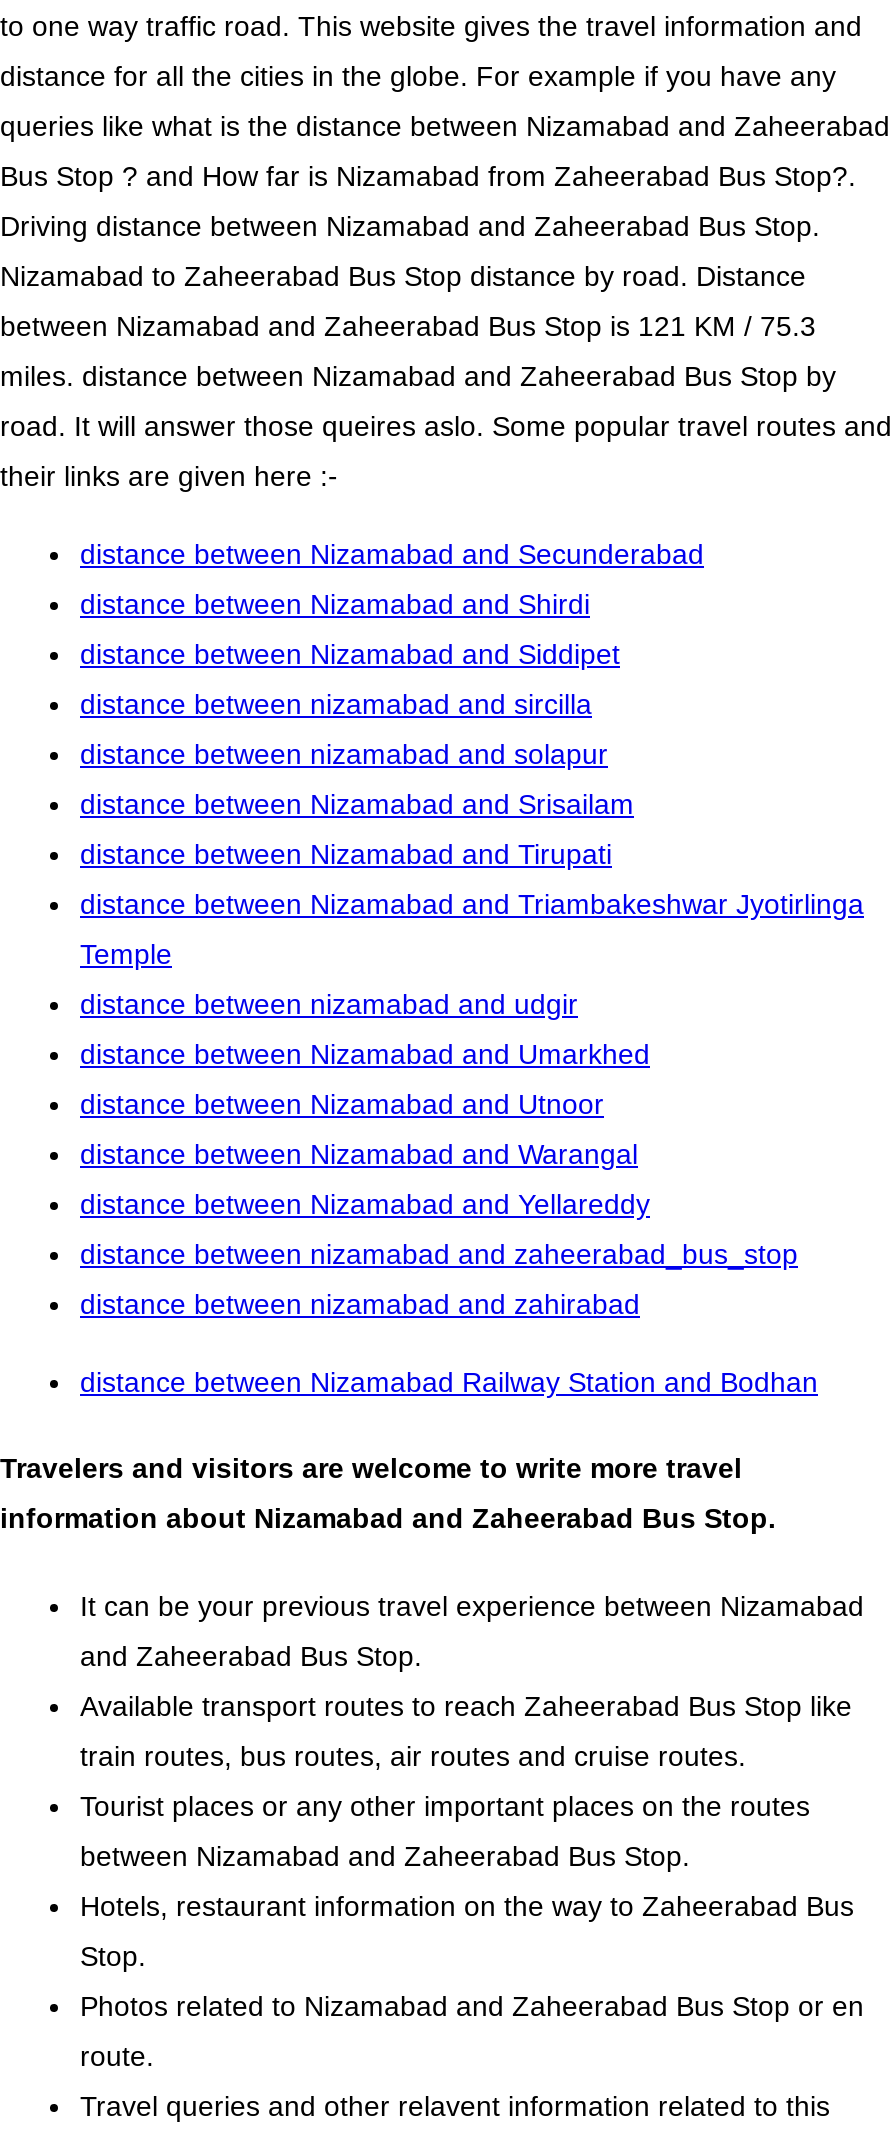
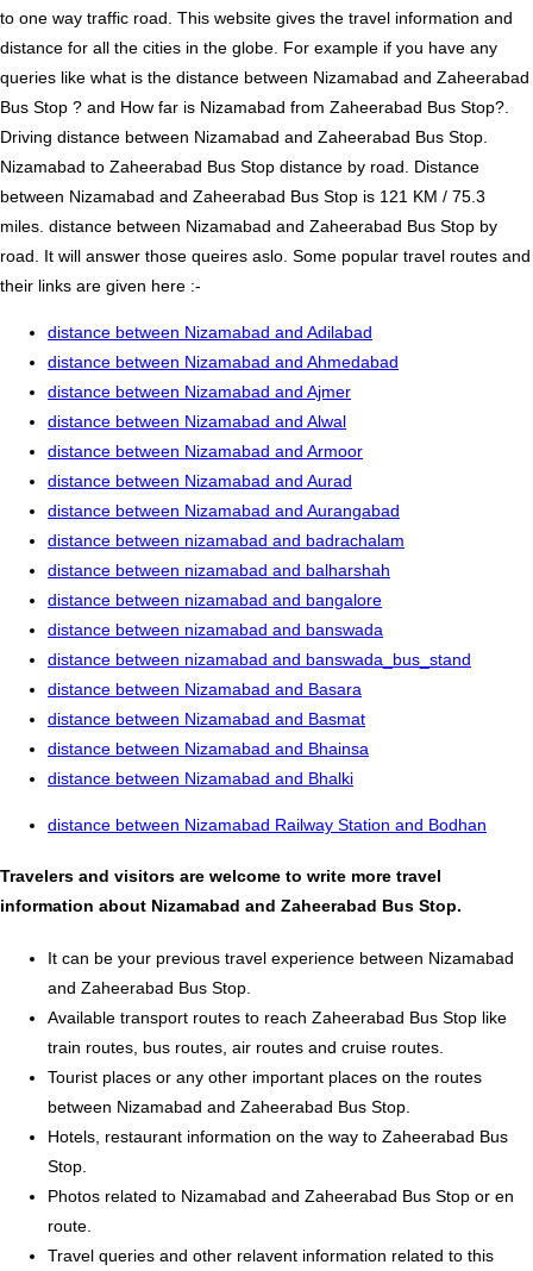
- distance between Nizamabad and Secunderabad
+ distance between Nizamabad and Adilabad

- distance between Nizamabad and Shirdi
+ distance between Nizamabad and Ahmedabad

- distance between Nizamabad and Siddipet
+ distance between Nizamabad and Ajmer

- distance between nizamabad and sircilla
+ distance between Nizamabad and Alwal

- distance between nizamabad and solapur
+ distance between Nizamabad and Armoor

- distance between Nizamabad and Srisailam
+ distance between Nizamabad and Aurad

- distance between Nizamabad and Tirupati
+ distance between Nizamabad and Aurangabad

- distance between Nizamabad and Triambakeshwar Jyotirlinga
+ distance between nizamabad and badrachalam

- Temple
+ distance between nizamabad and balharshah

- distance between nizamabad and udgir
+ distance between nizamabad and bangalore

- distance between Nizamabad and Umarkhed
+ distance between nizamabad and banswada

- distance between Nizamabad and Utnoor
+ distance between nizamabad and banswada_bus_stand

- distance between Nizamabad and Warangal
+ distance between Nizamabad and Basara

- distance between Nizamabad and Yellareddy
+ distance between Nizamabad and Basmat

- distance between nizamabad and zaheerabad_bus_stop
+ distance between Nizamabad and Bhainsa

- distance between nizamabad and zahirabad
+ distance between Nizamabad and Bhalki
